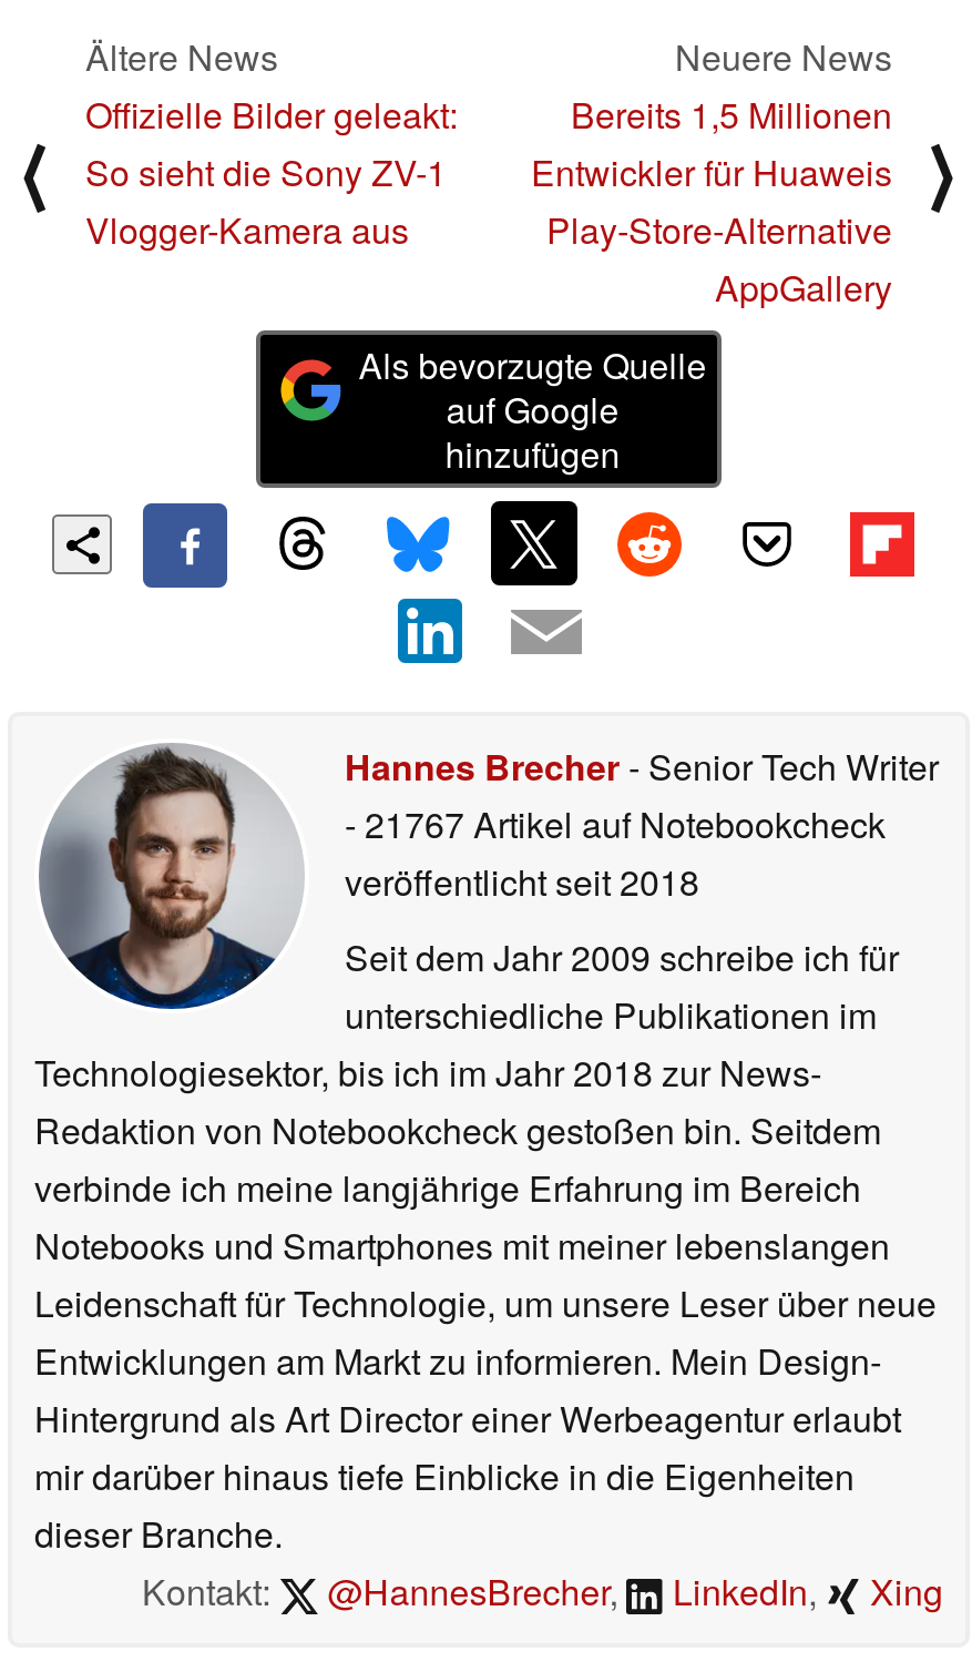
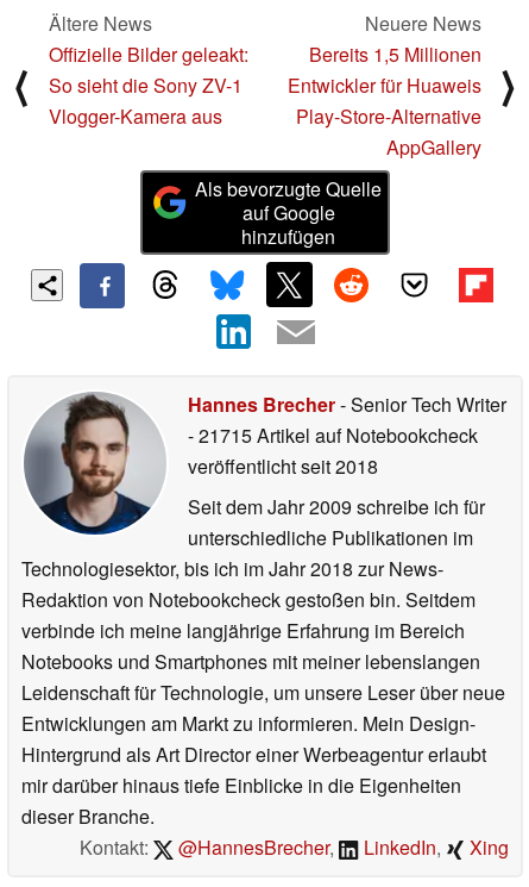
- - 21767 Artikel auf Notebookcheck
+ - 21715 Artikel auf Notebookcheck
